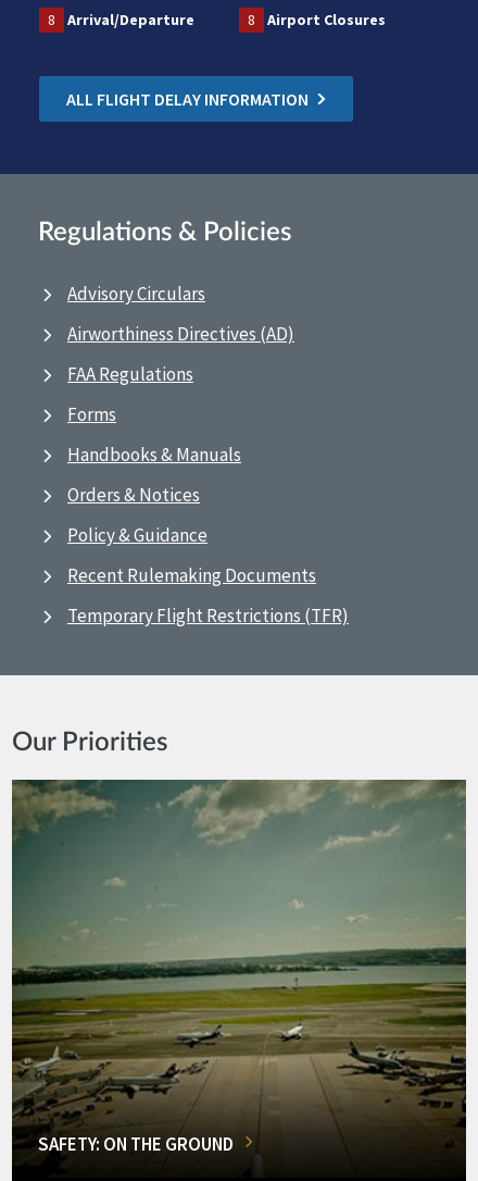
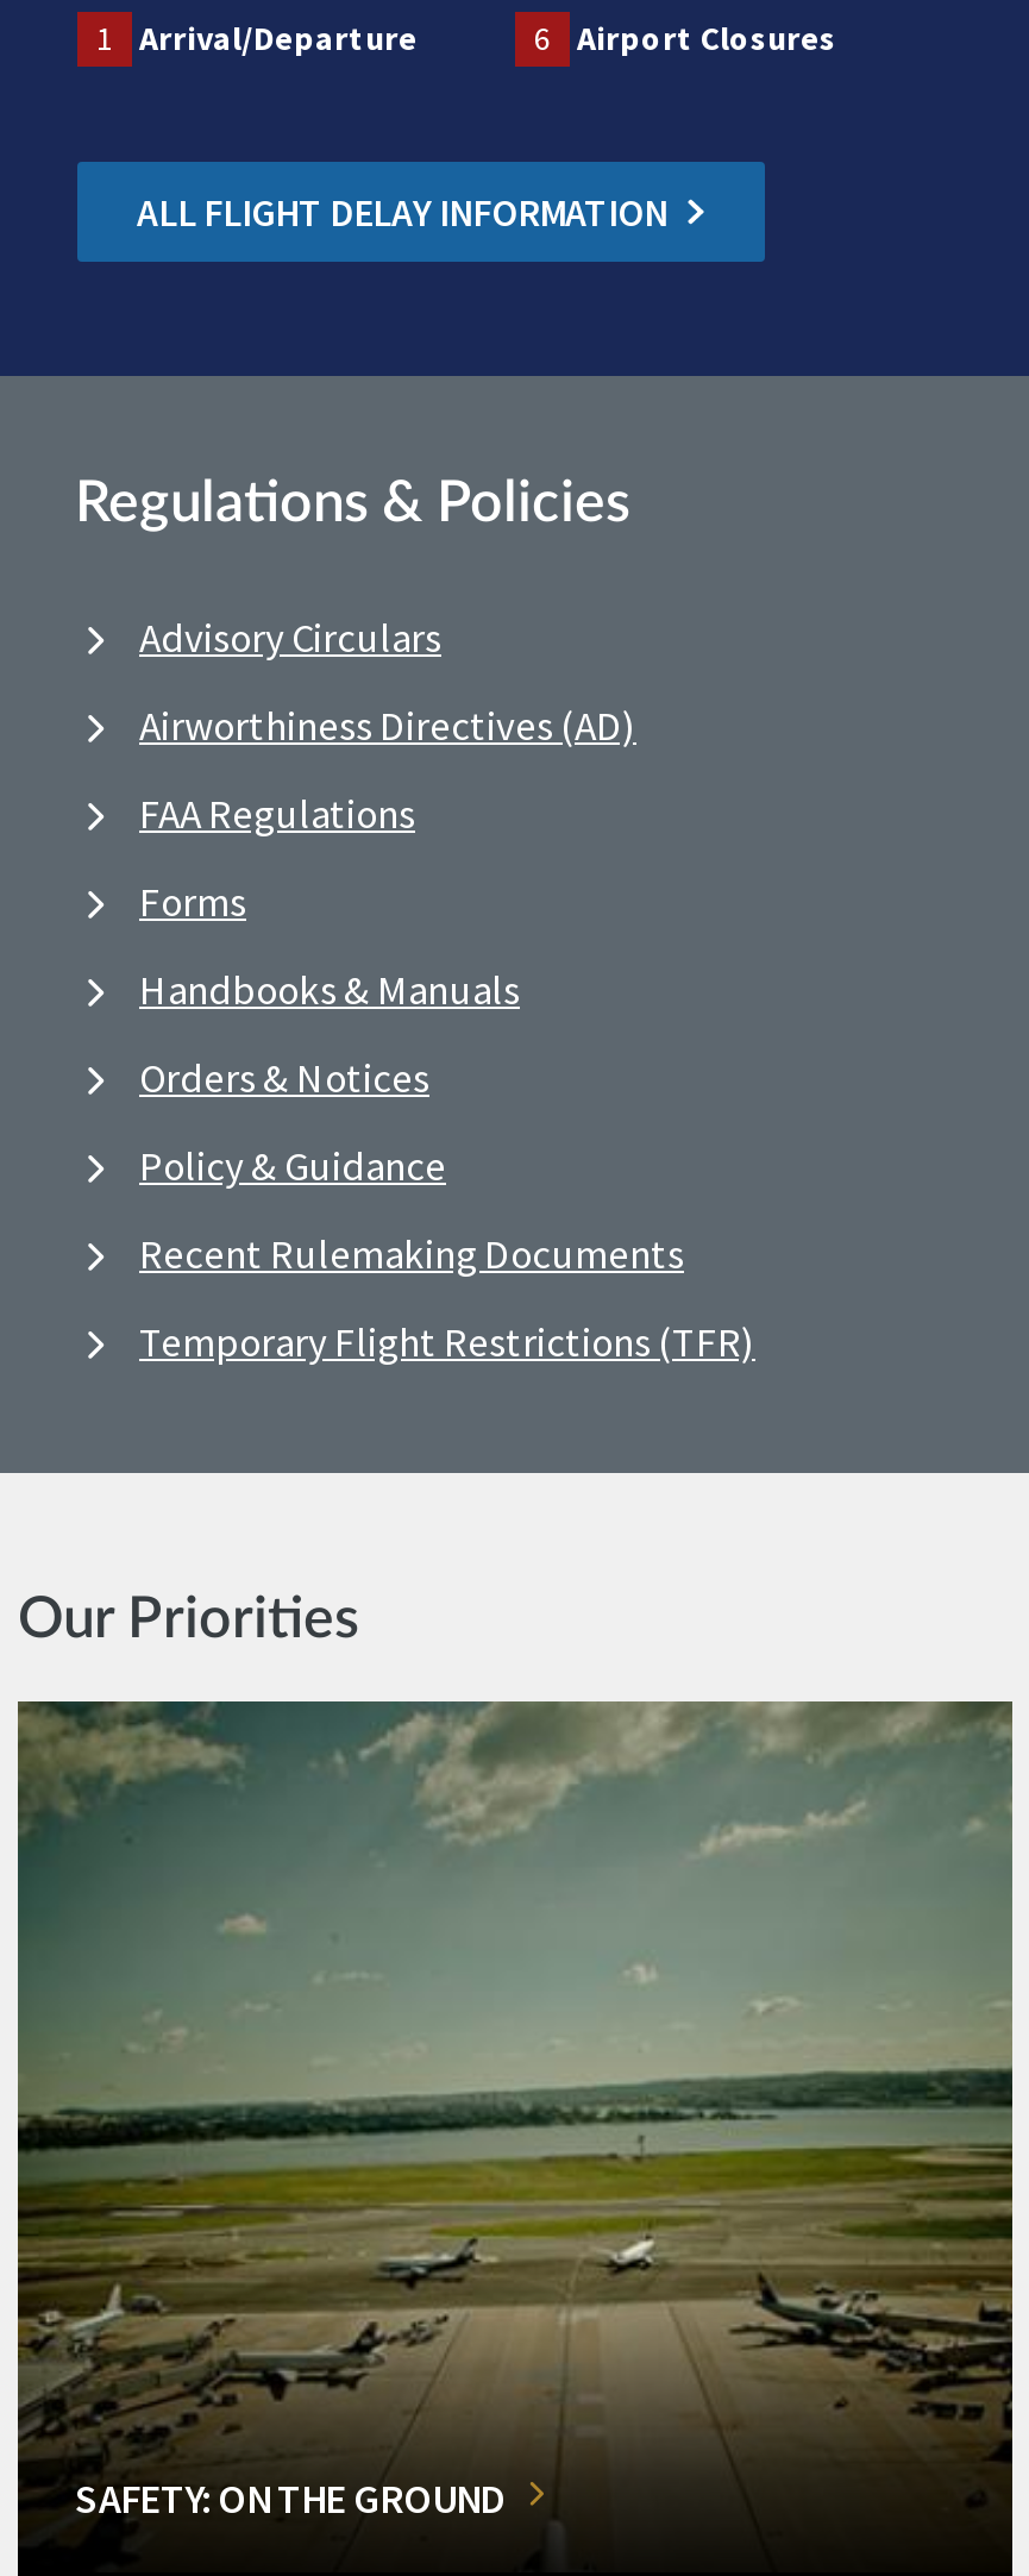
- 8 Arrival/Departure
+ 1 Arrival/Departure

- 8 Airport Closures
+ 6 Airport Closures
